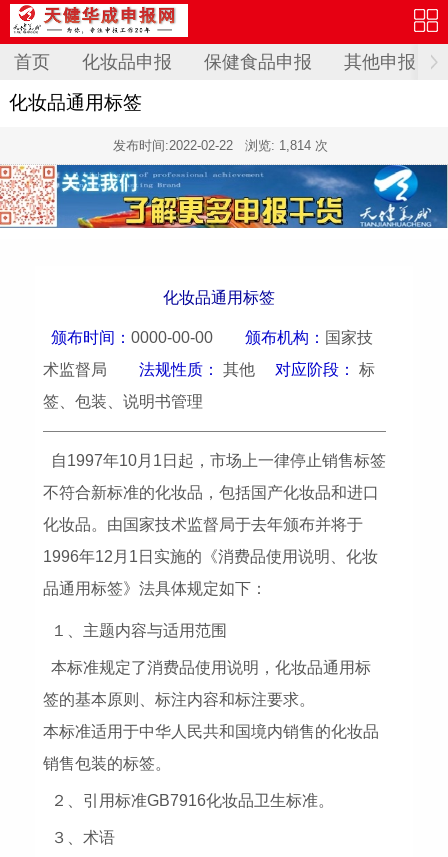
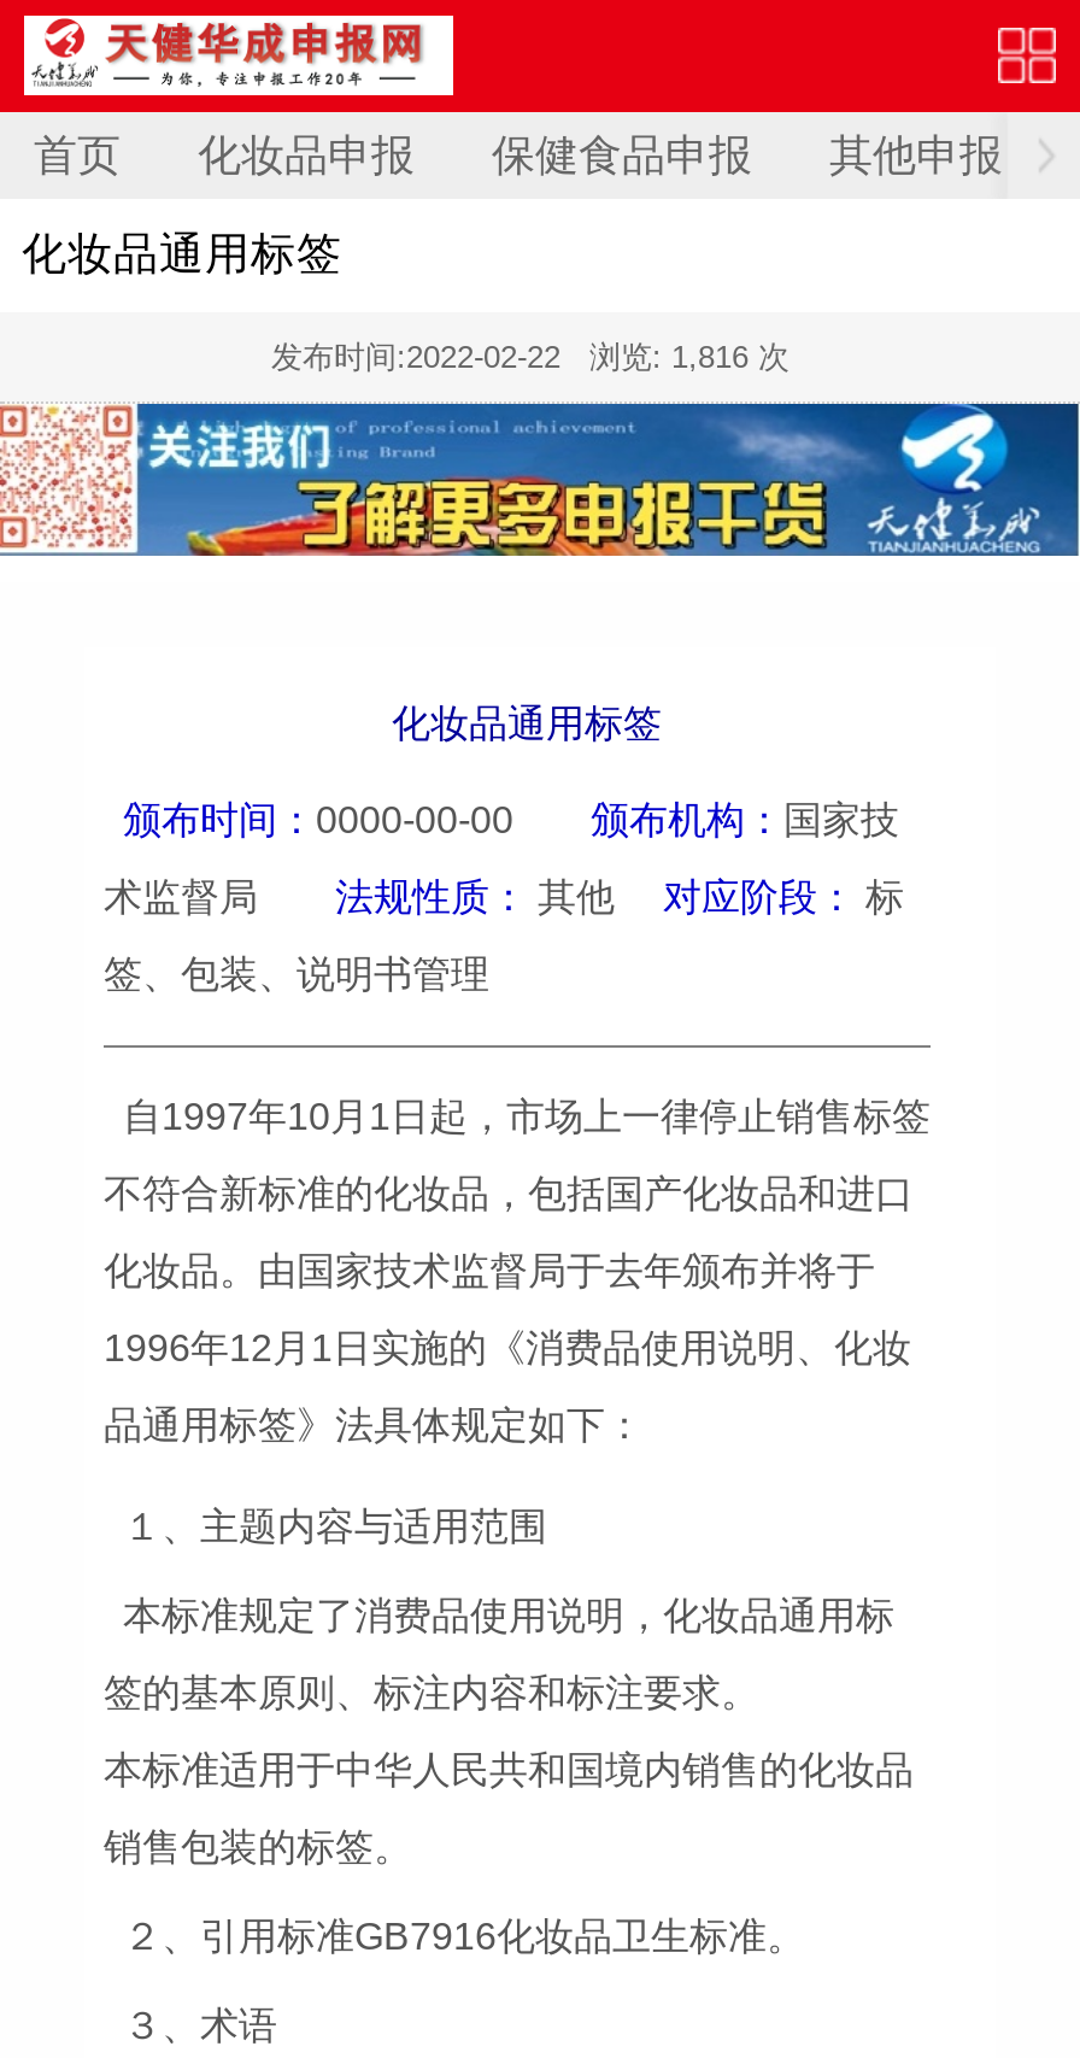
- 发布时间:2022-02-22浏览: 1,814 次
+ 发布时间:2022-02-22浏览: 1,816 次
